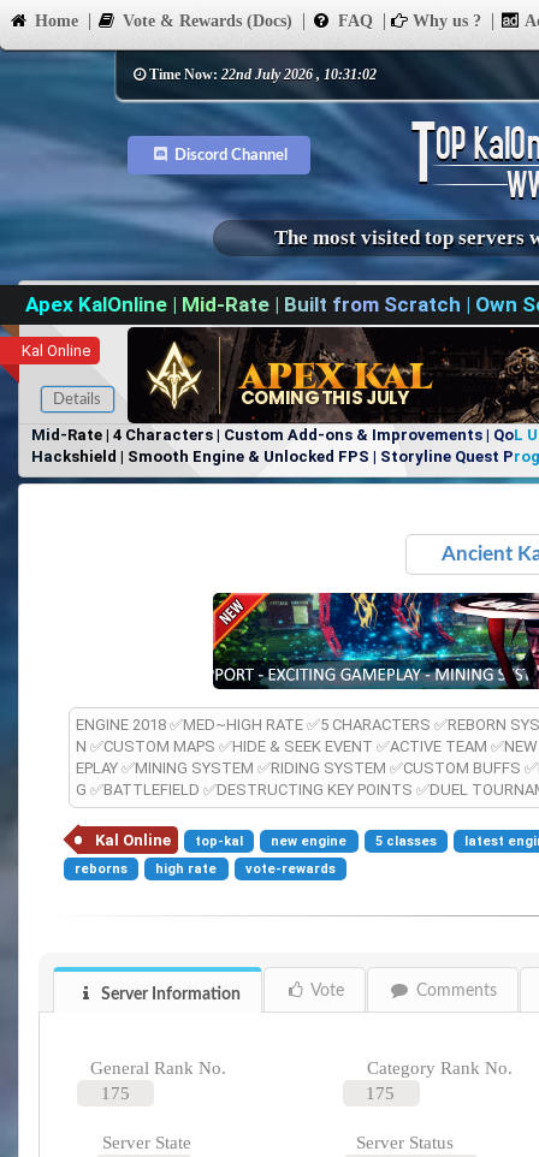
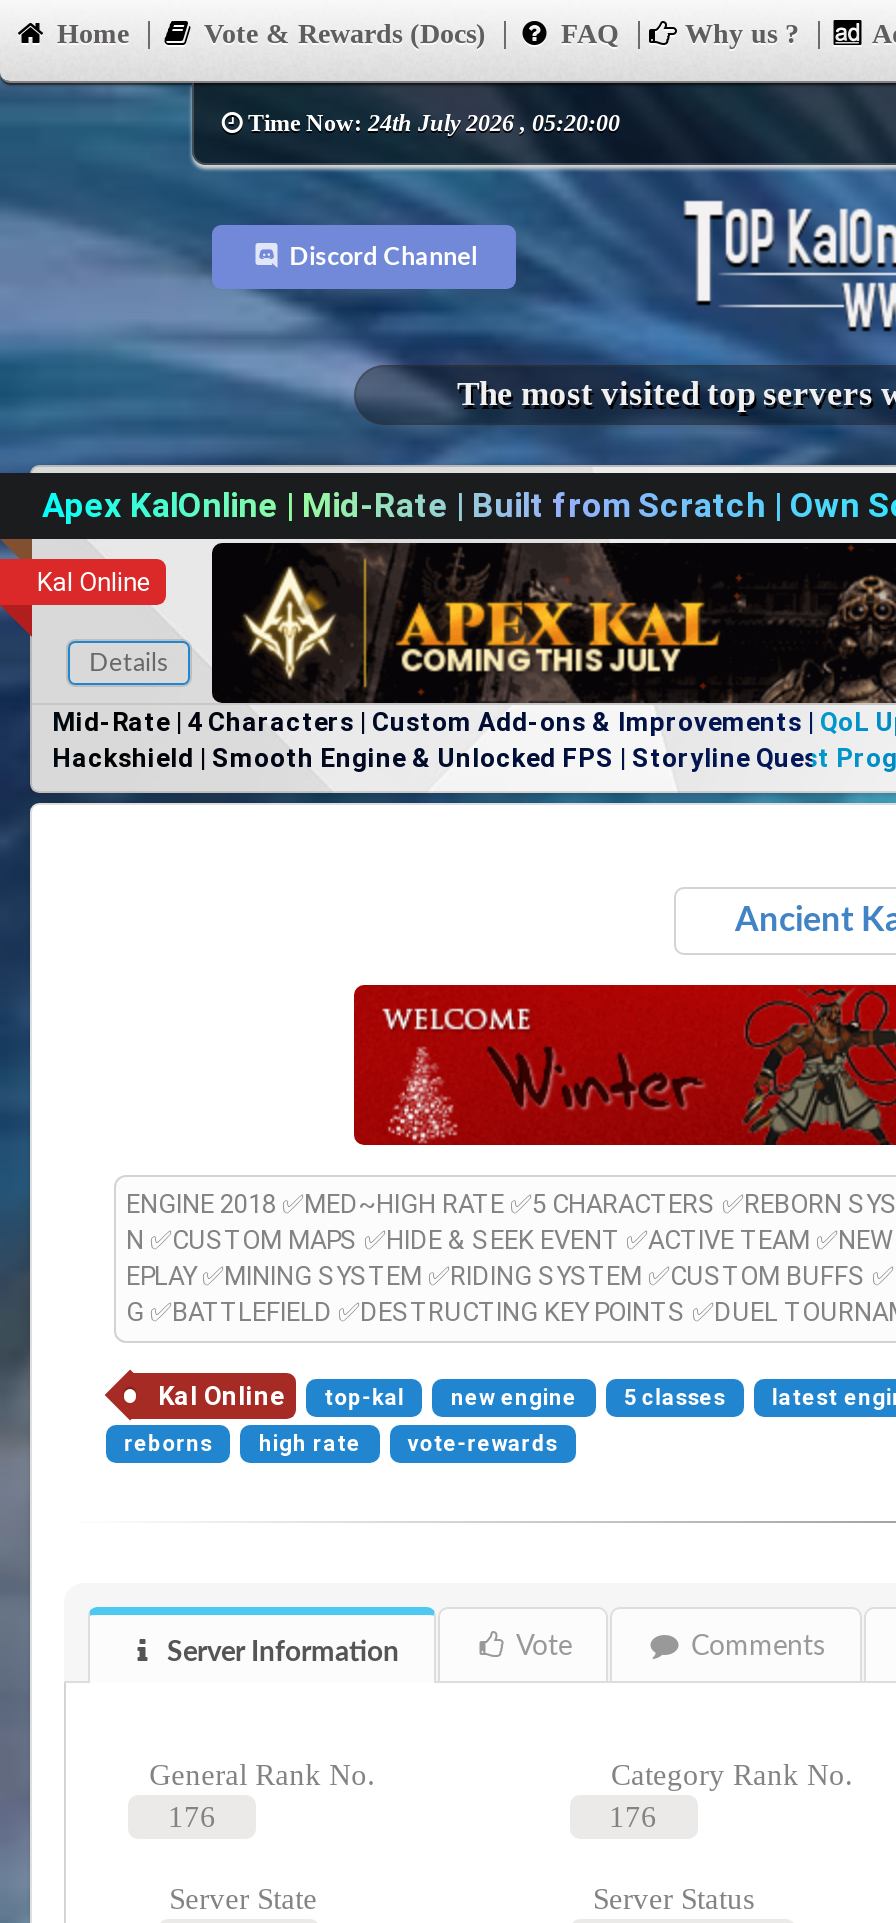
- Time Now: 22nd July 2026 , 10:31:02
+ Time Now: 24th July 2026 , 05:20:00

- [image]
+ [image]

- 175
+ 176

- 175
+ 176
